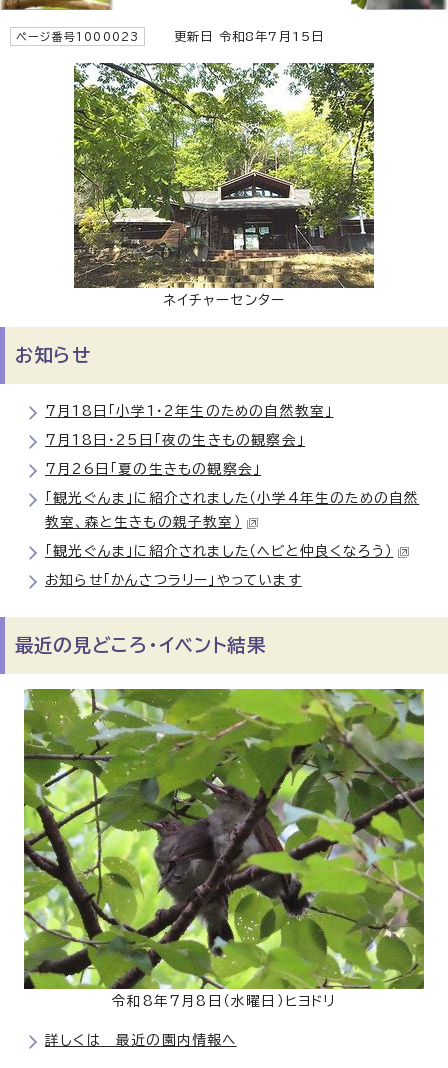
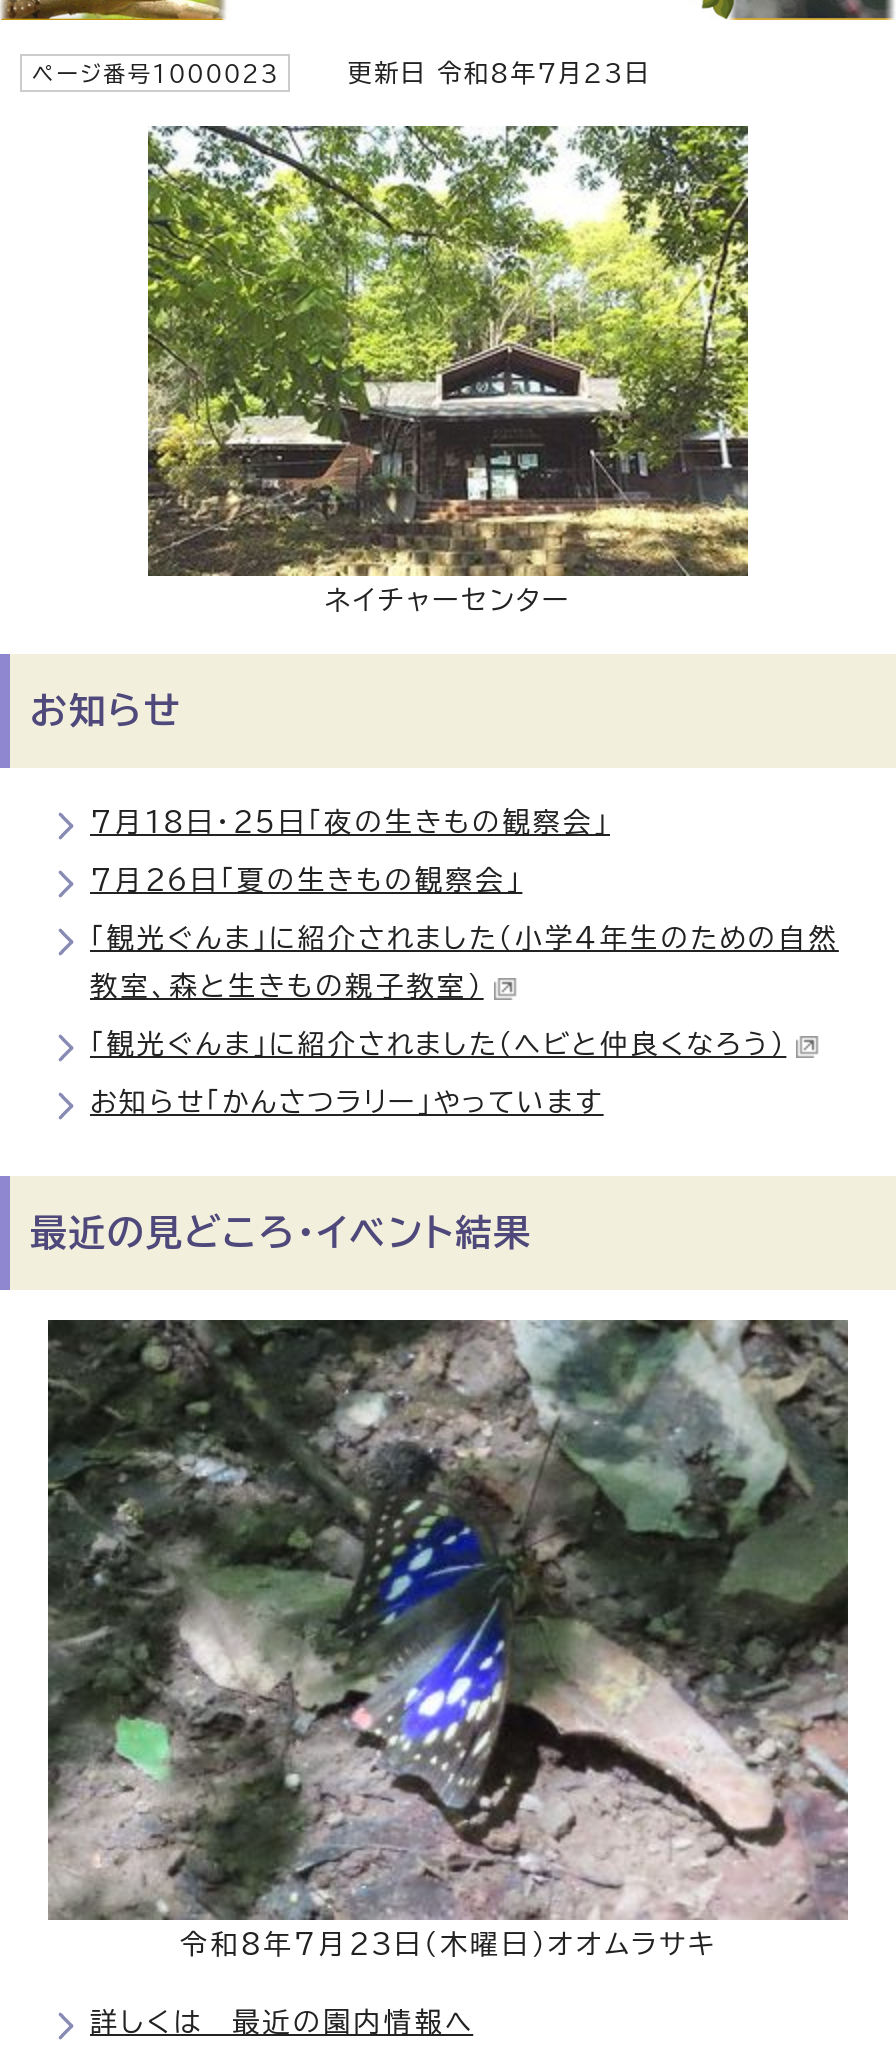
- 更新日 令和8年7月15日
+ 更新日 令和8年7月23日

- 7月18日「小学1・2年生のための自然教室」

- [image]
- 令和8年7月8日（水曜日）ヒヨドリ
+ [image]
+ 令和8年7月23日（木曜日）オオムラサキ
